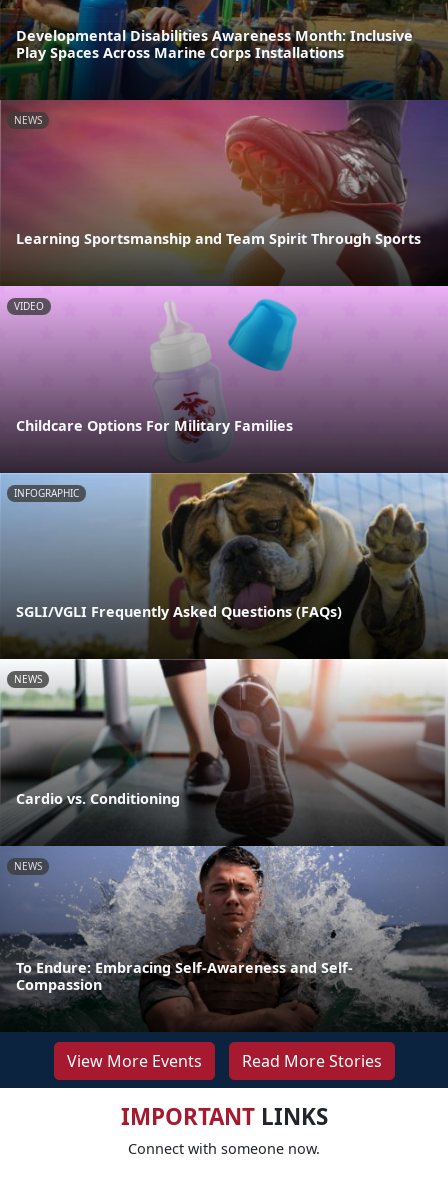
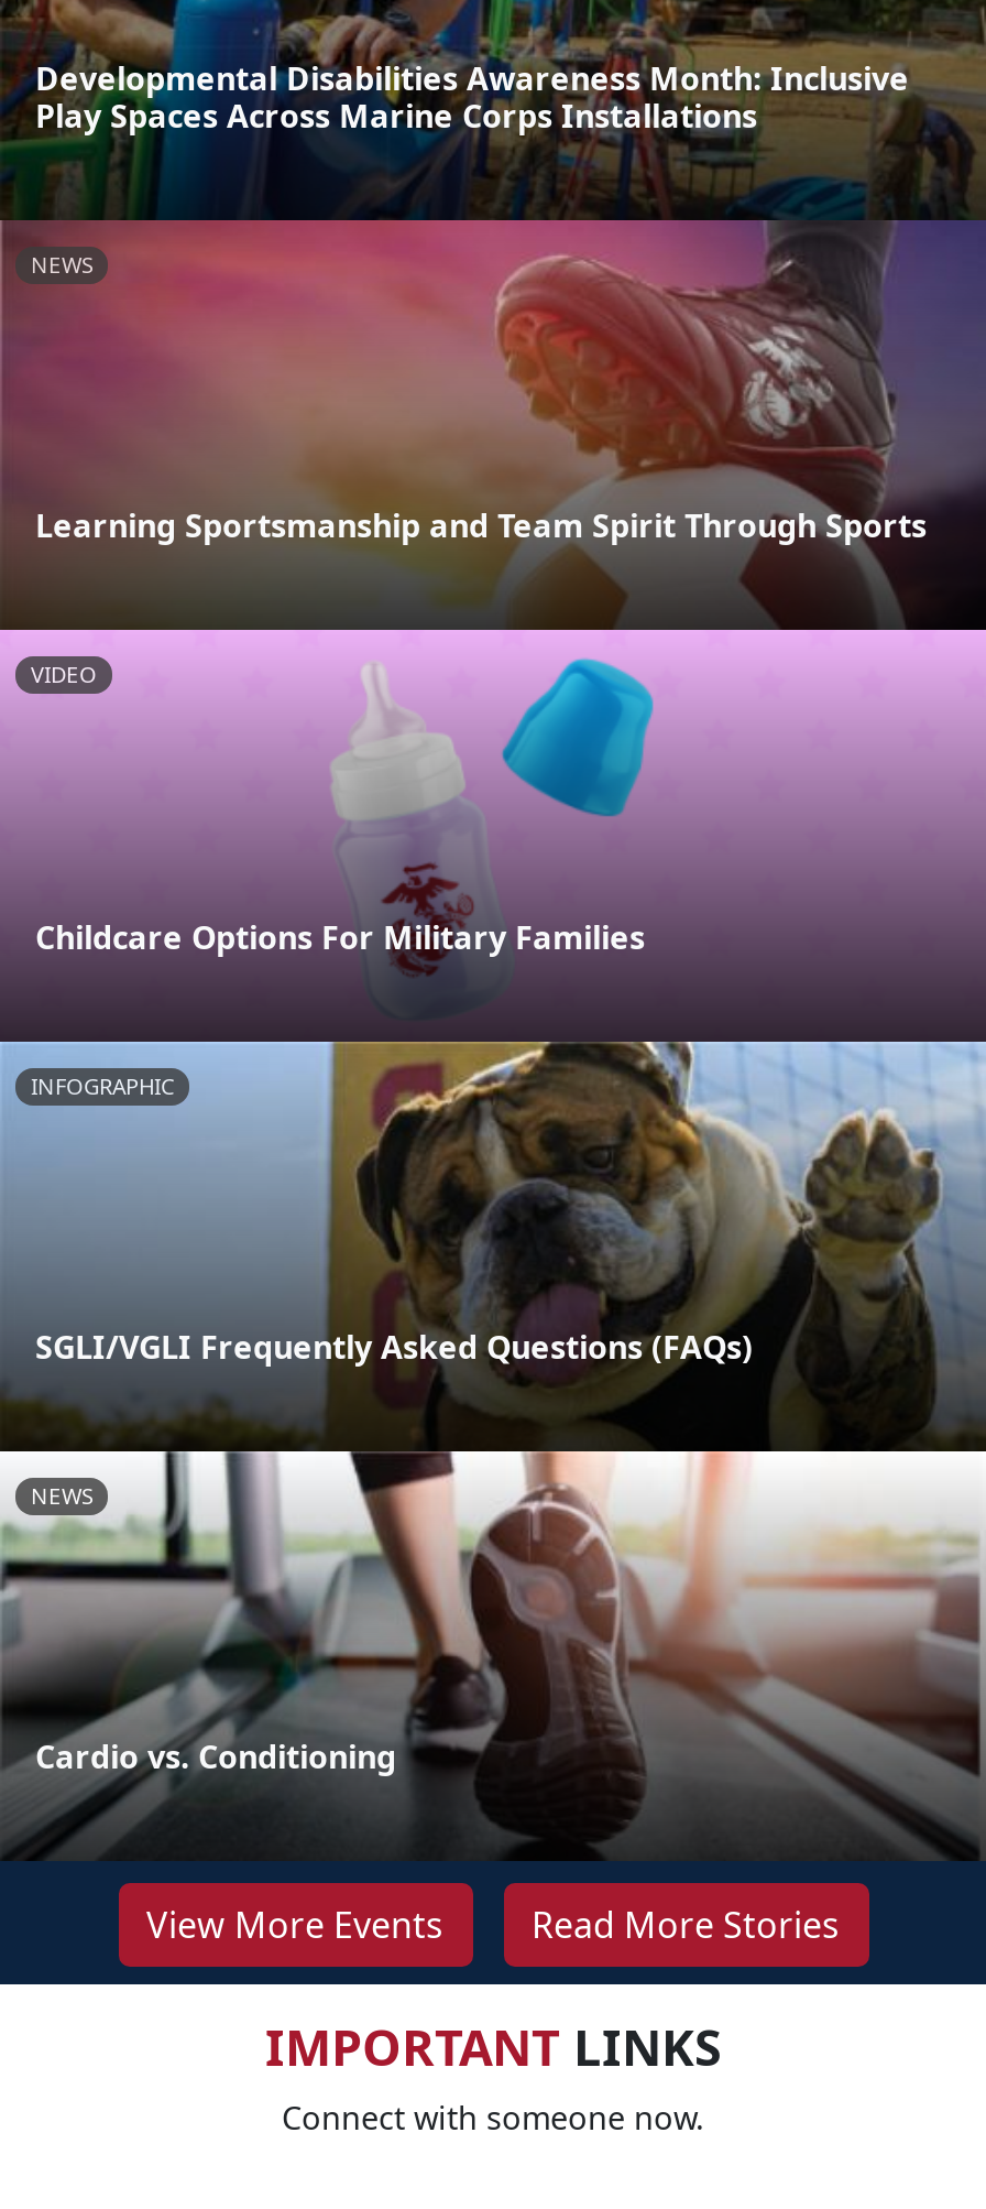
- [image]
- NEWS

- To Endure: Embracing Self-Awareness and Self-
- Compassion
